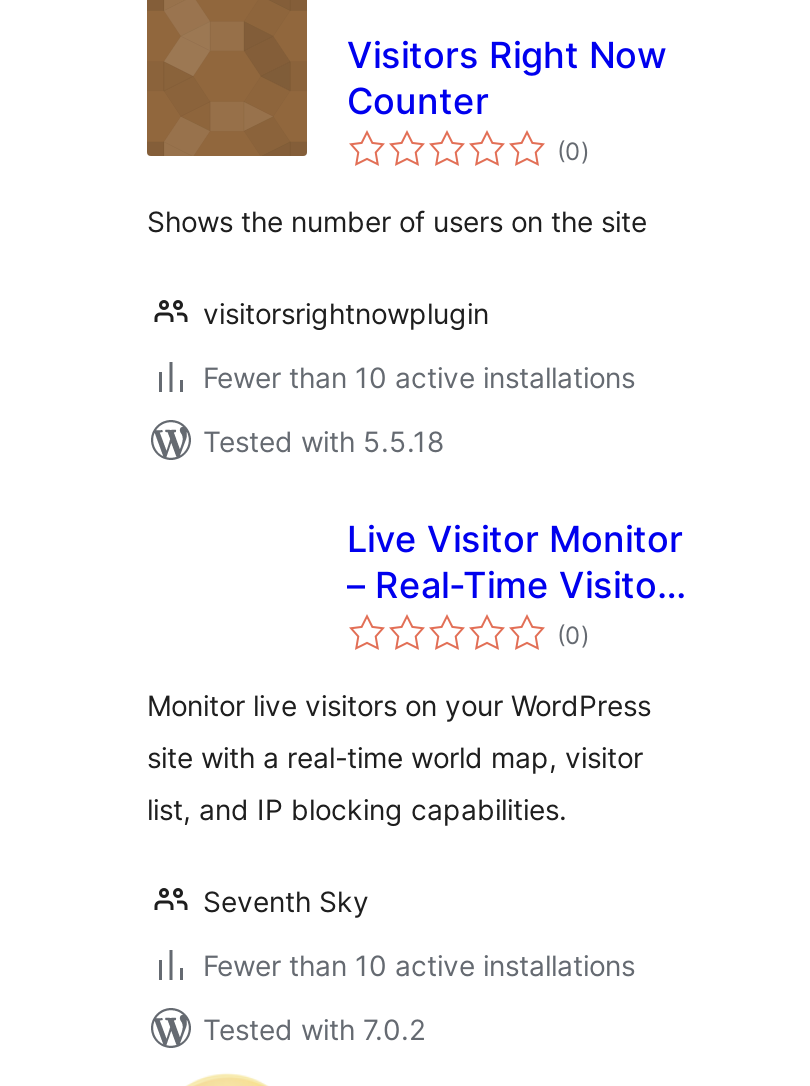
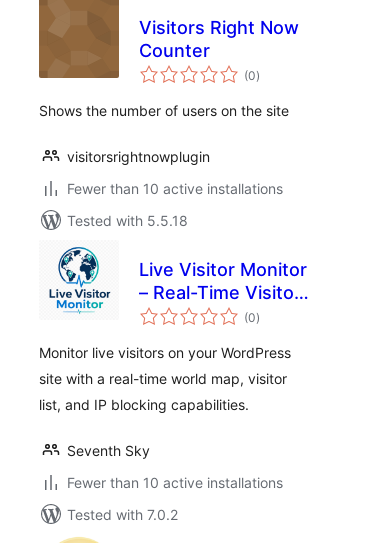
+ [image]
